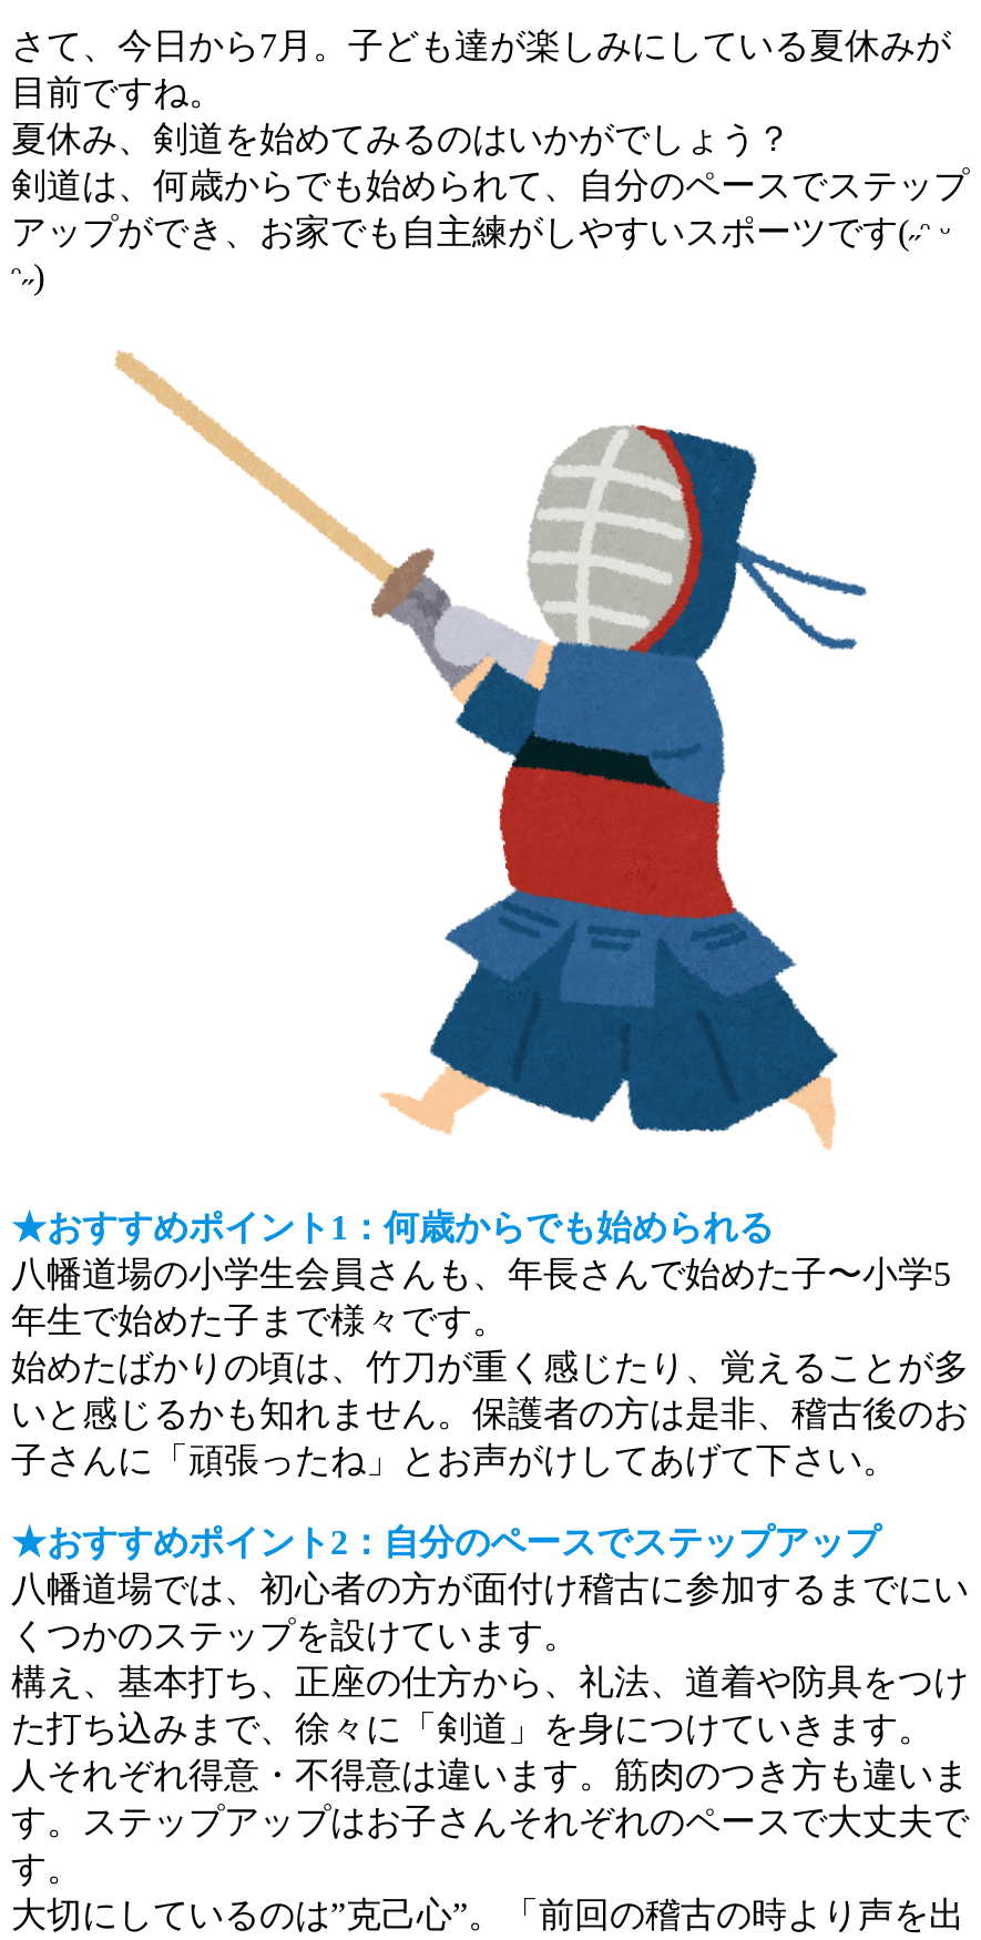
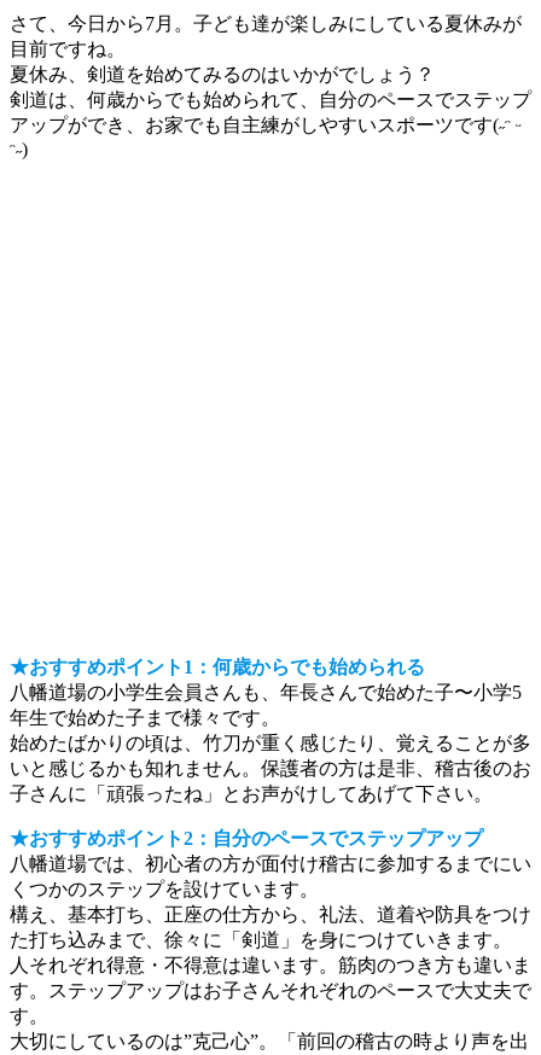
- [image]
